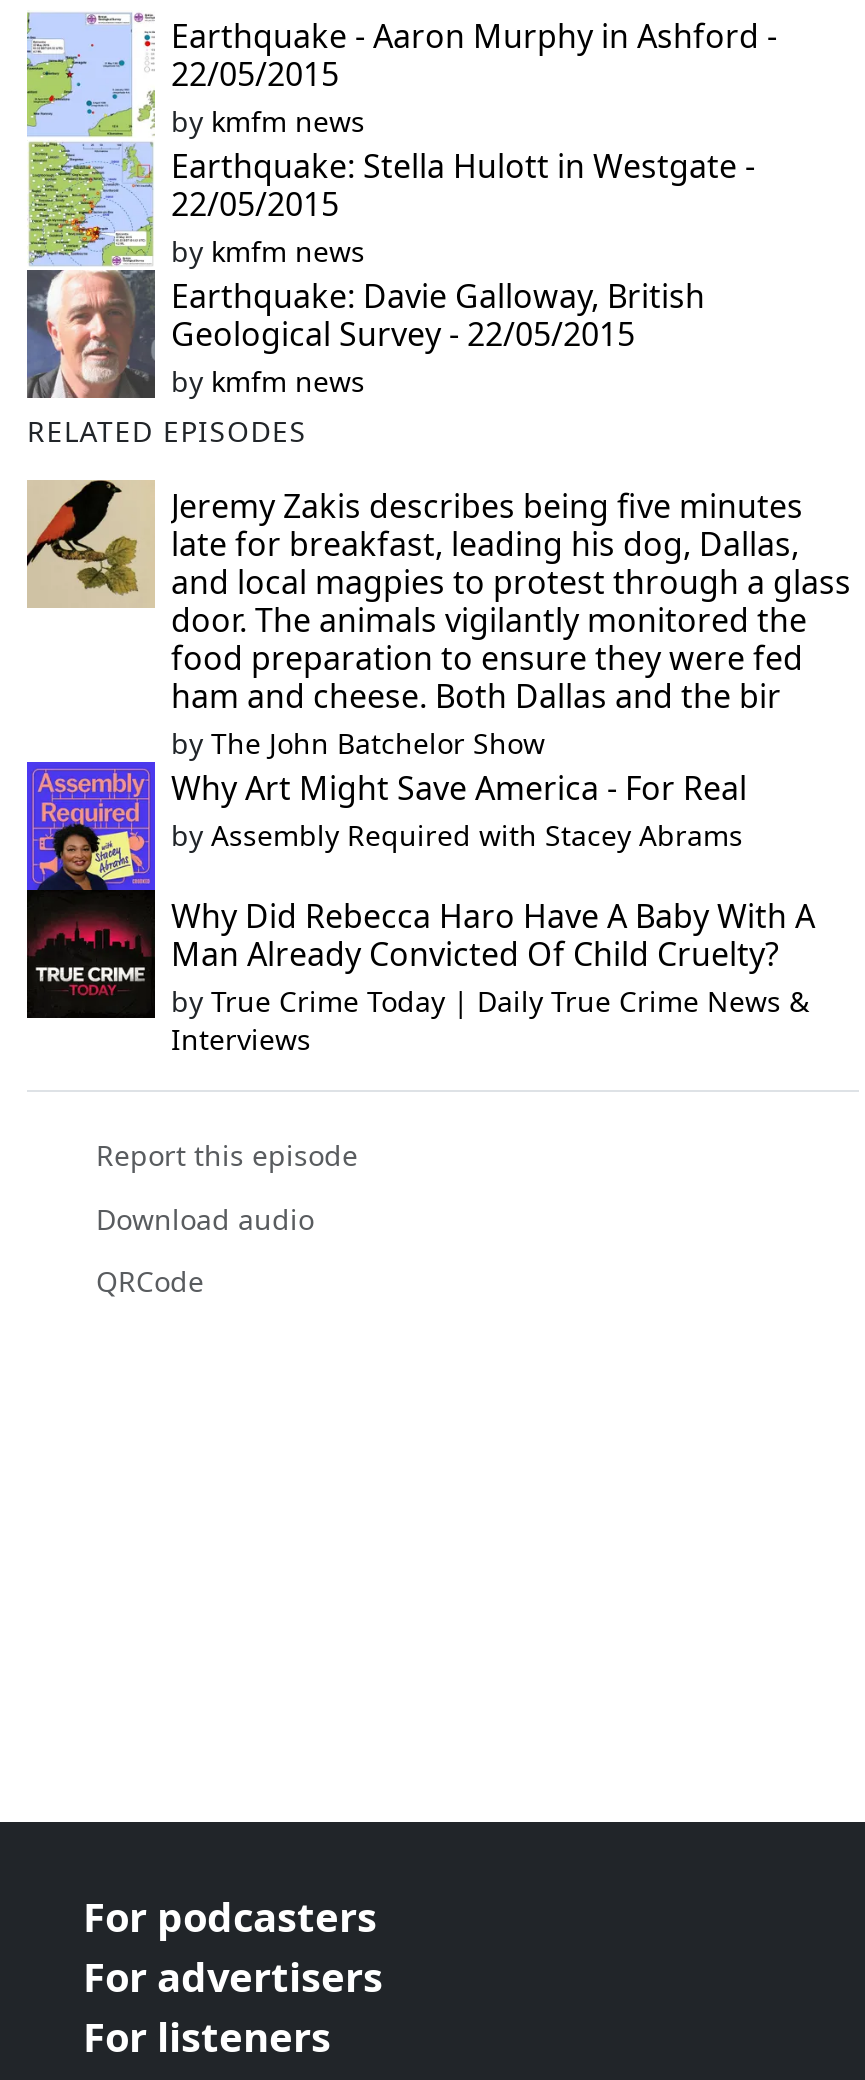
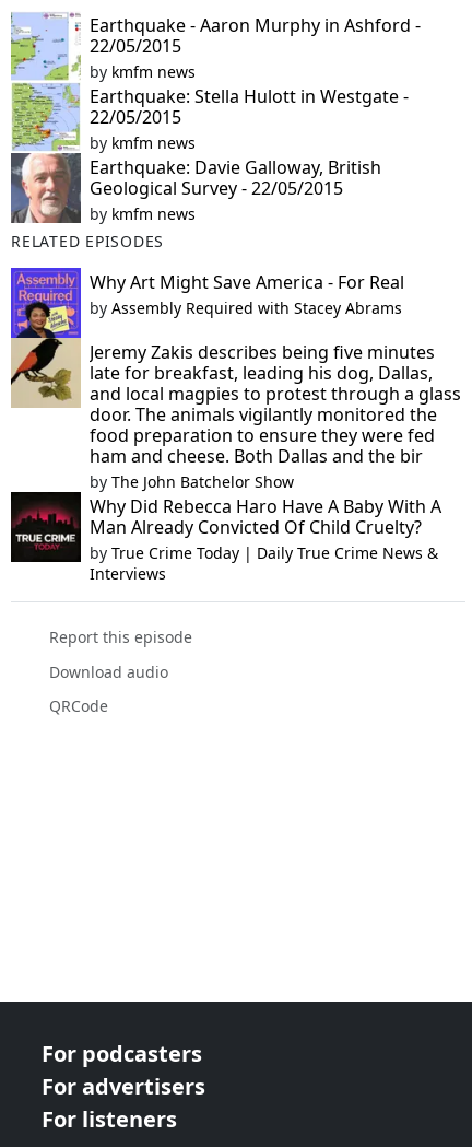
moved down: [image] | Jeremy Zakis describes being five minutes | late for breakfast, leading his dog, Dallas, | and local magpies to protest through a glass | door. The animals vigilantly monitored the | food preparation to ensure they were fed | ham and cheese. Both Dallas and the bir | by The John Batchelor Show

moved up: [image] | Why Art Might Save America - For Real | by Assembly Required with Stacey Abrams
